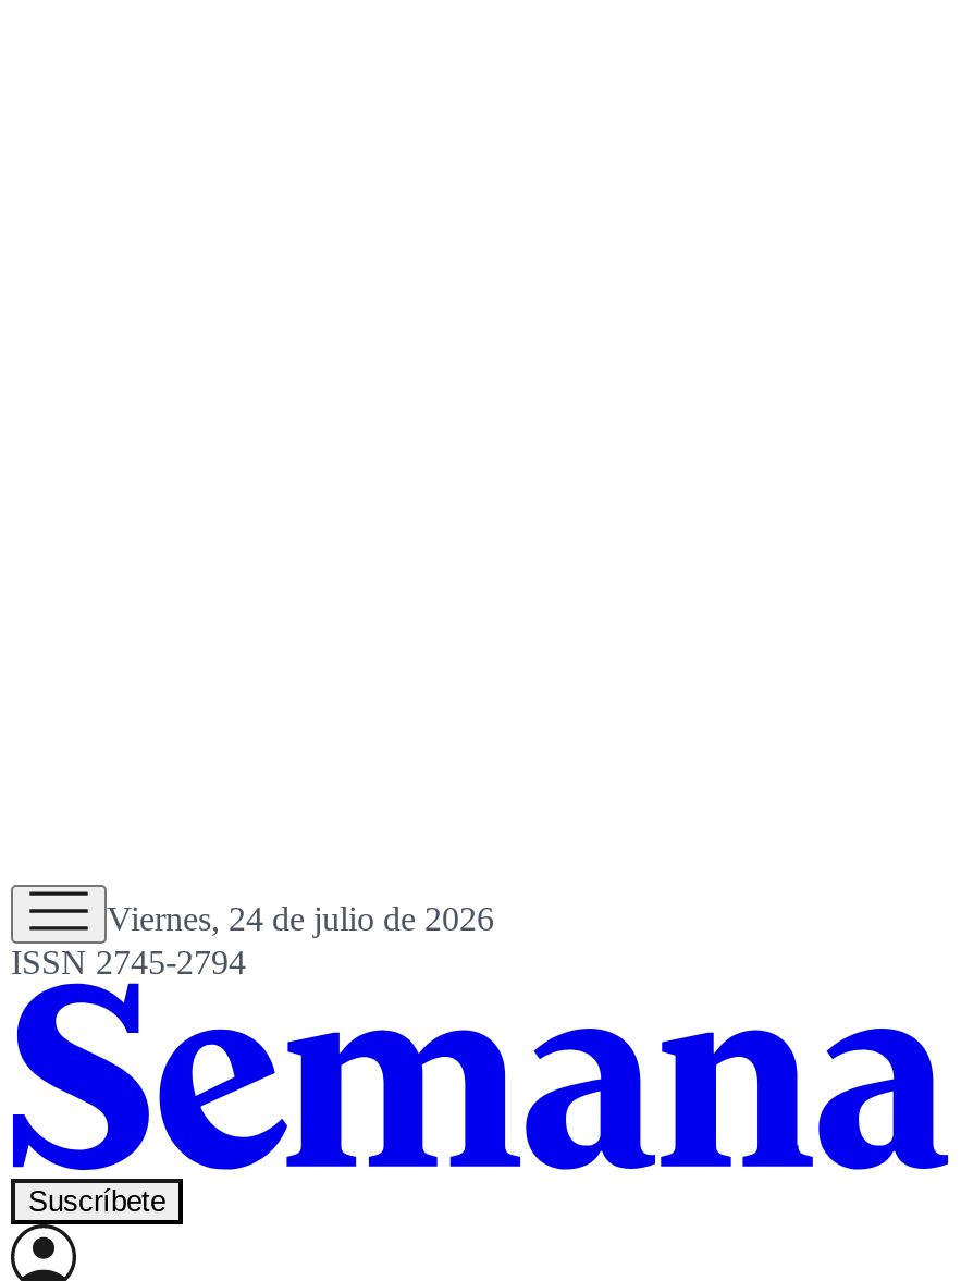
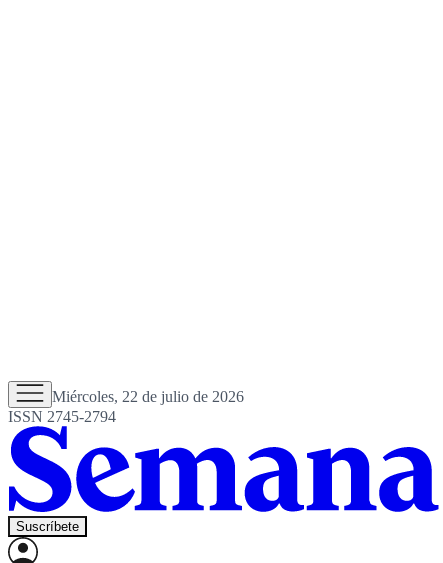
- Viernes, 24 de julio de 2026
+ Miércoles, 22 de julio de 2026
